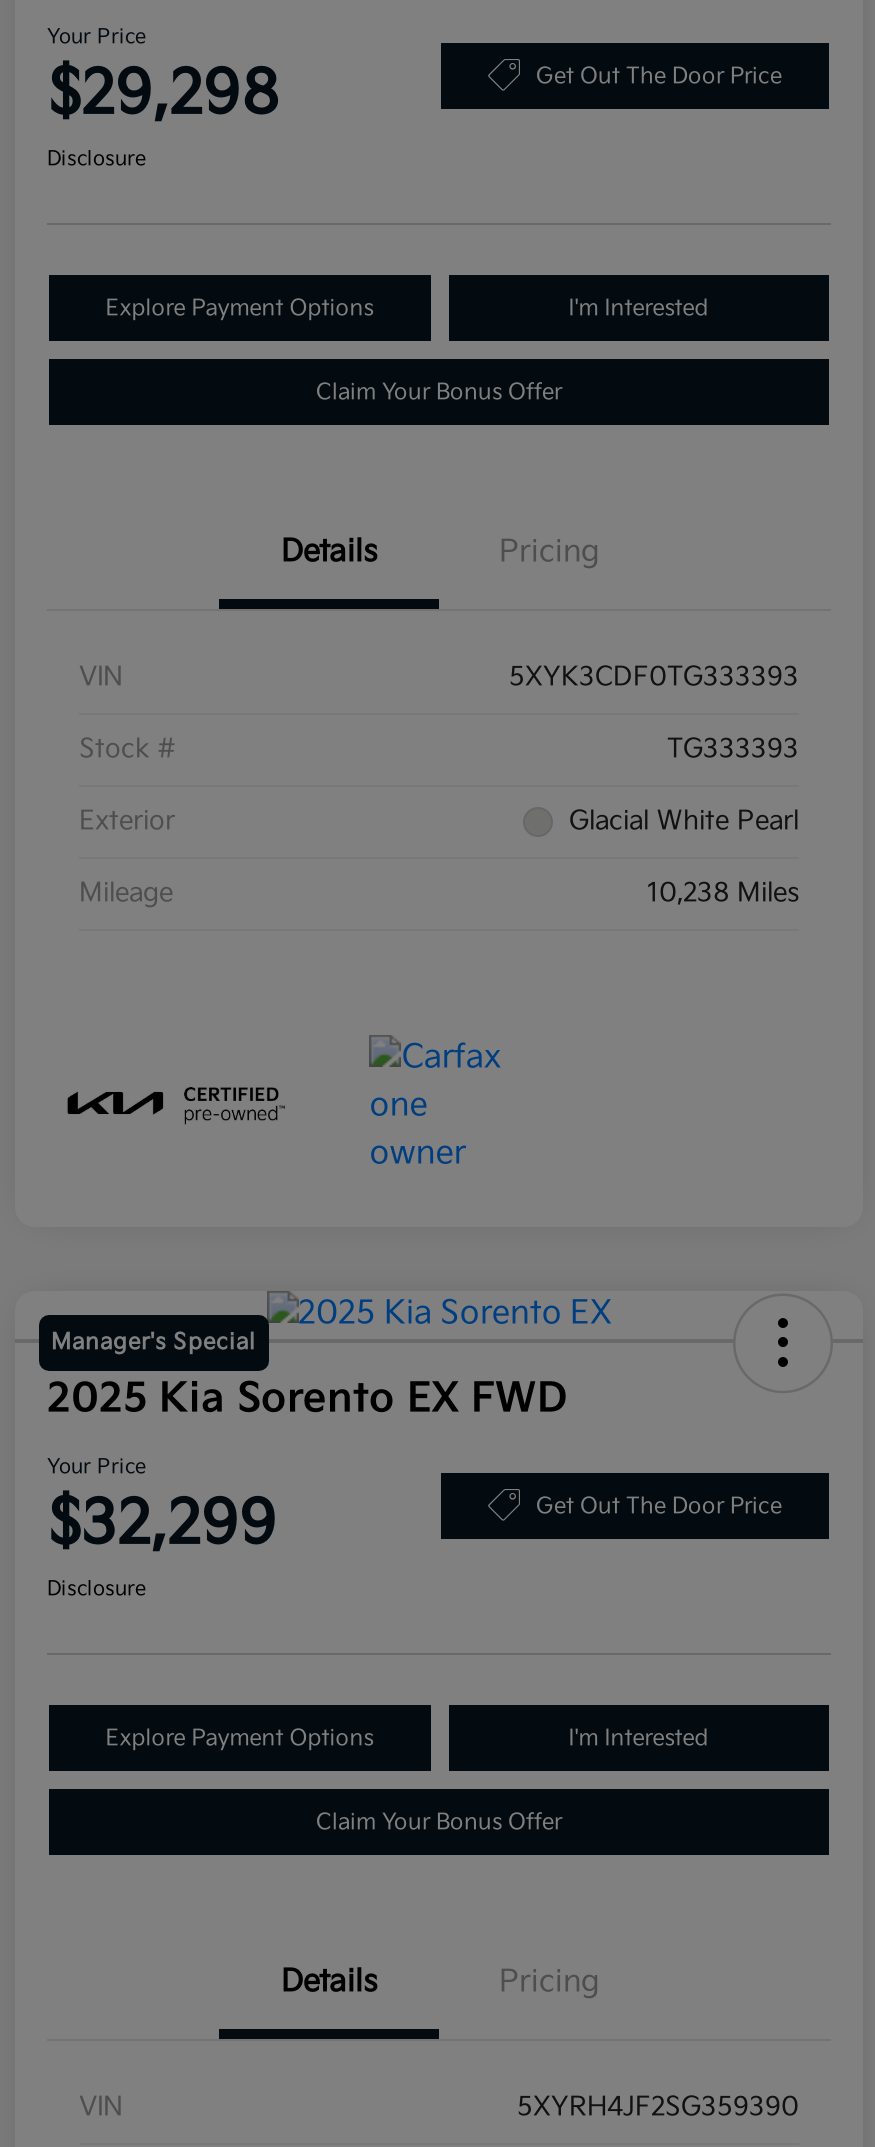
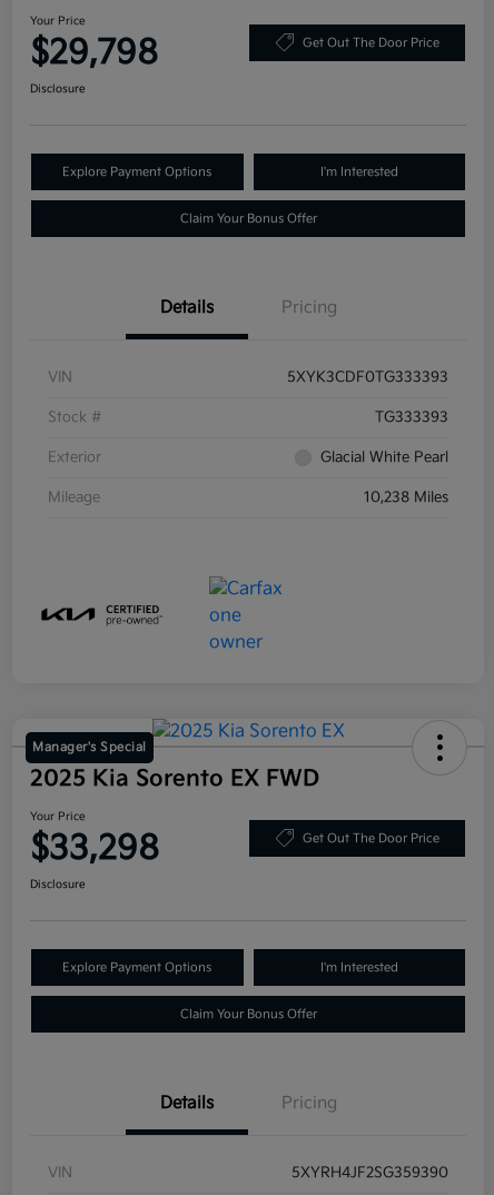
- $29,298
+ $29,798

- $32,299
+ $33,298
